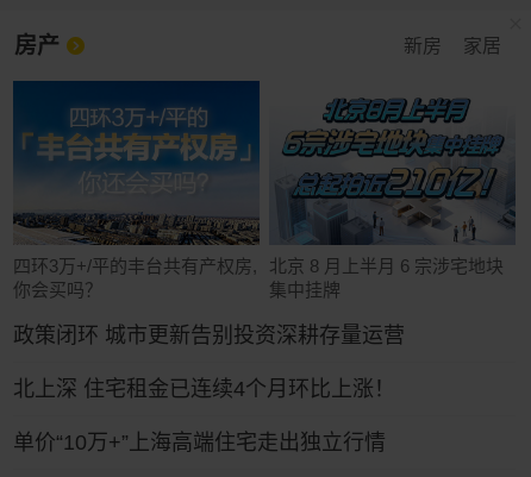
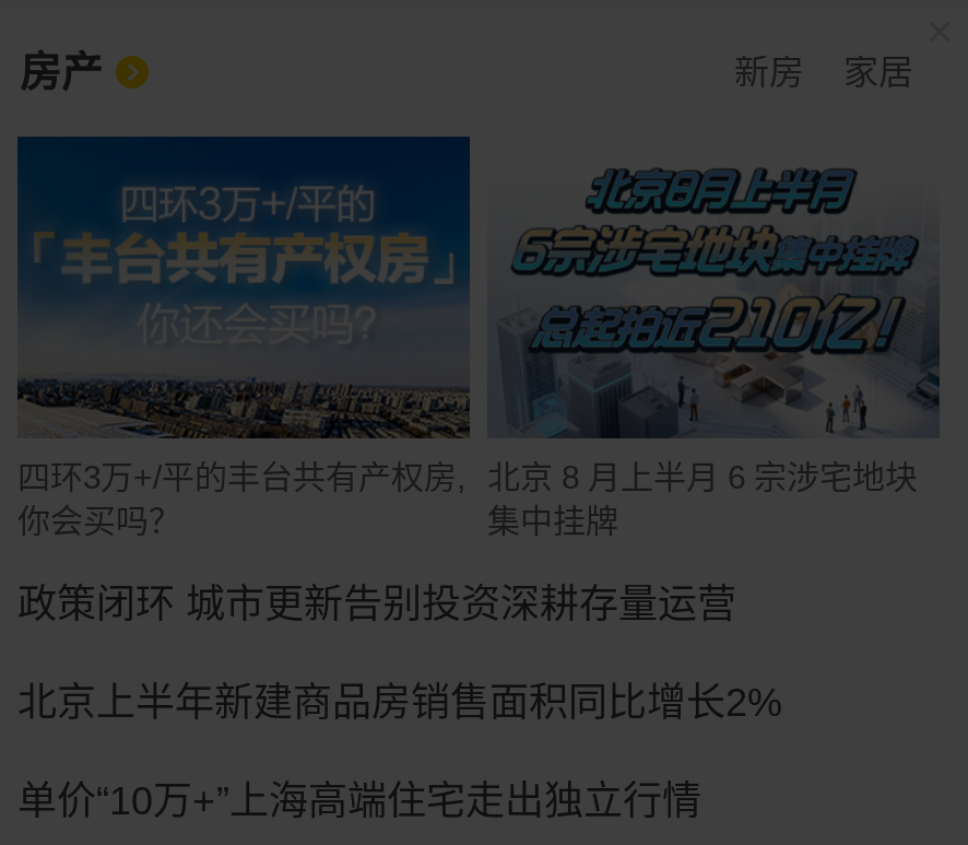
- 北上深 住宅租金已连续4个月环比上涨！
+ 北京上半年新建商品房销售面积同比增长2%
